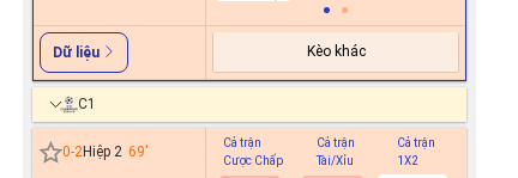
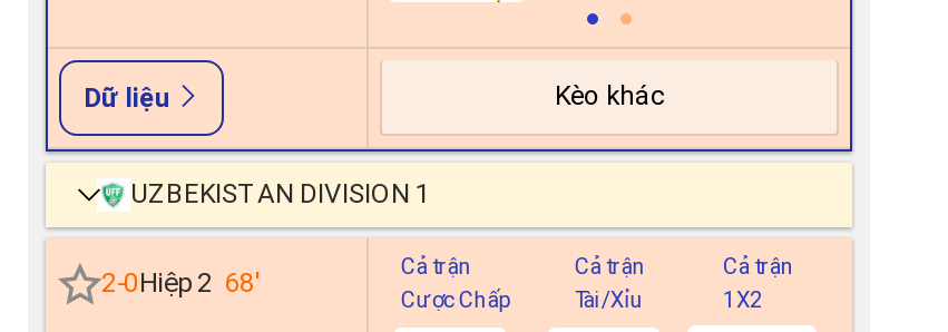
- C1
+ UZBEKISTAN DIVISION 1

- 0-2Hiệp 2 69'
+ 2-0Hiệp 2 68'
